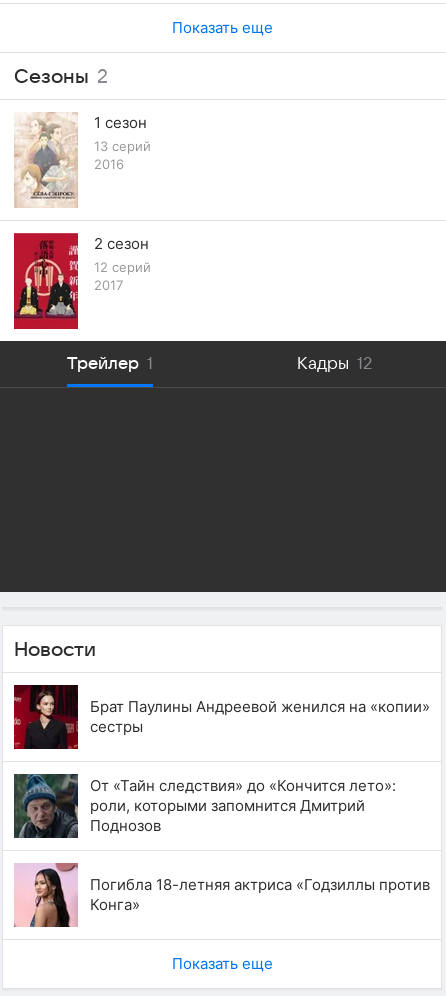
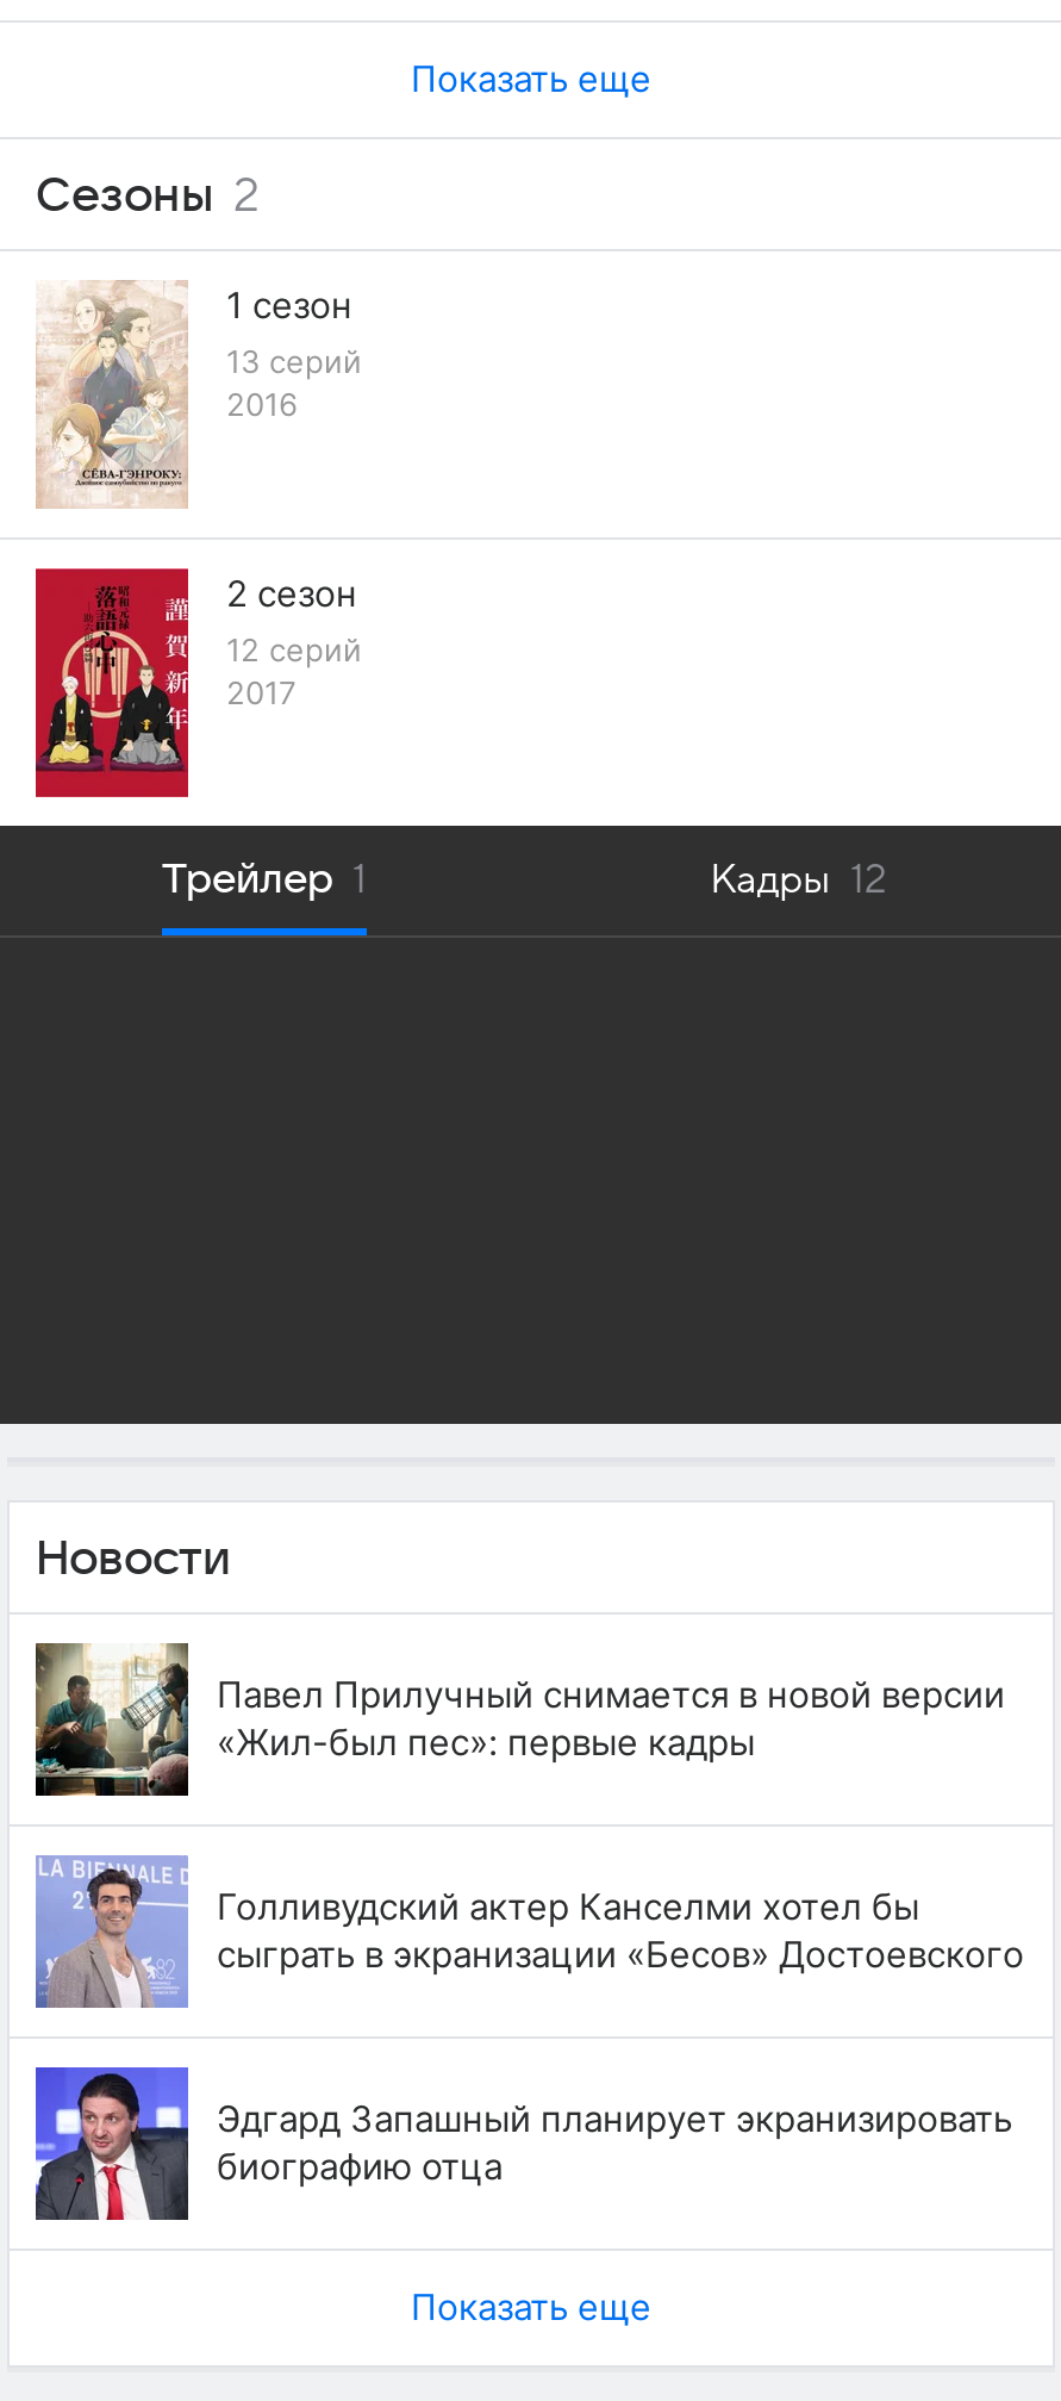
- [image]
- Брат Паулины Андреевой женился на «копии»
- сестры
+ [image]
+ Павел Прилучный снимается в новой версии
+ «Жил-был пес»: первые кадры

- [image]
- От «Тайн следствия» до «Кончится лето»:
- роли, которыми запомнится Дмитрий
- Поднозов
+ [image]
+ Голливудский актер Канселми хотел бы
+ сыграть в экранизации «Бесов» Достоевского

- [image]
- Погибла 18-летняя актриса «Годзиллы против
- Конга»
+ [image]
+ Эдгард Запашный планирует экранизировать
+ биографию отца
